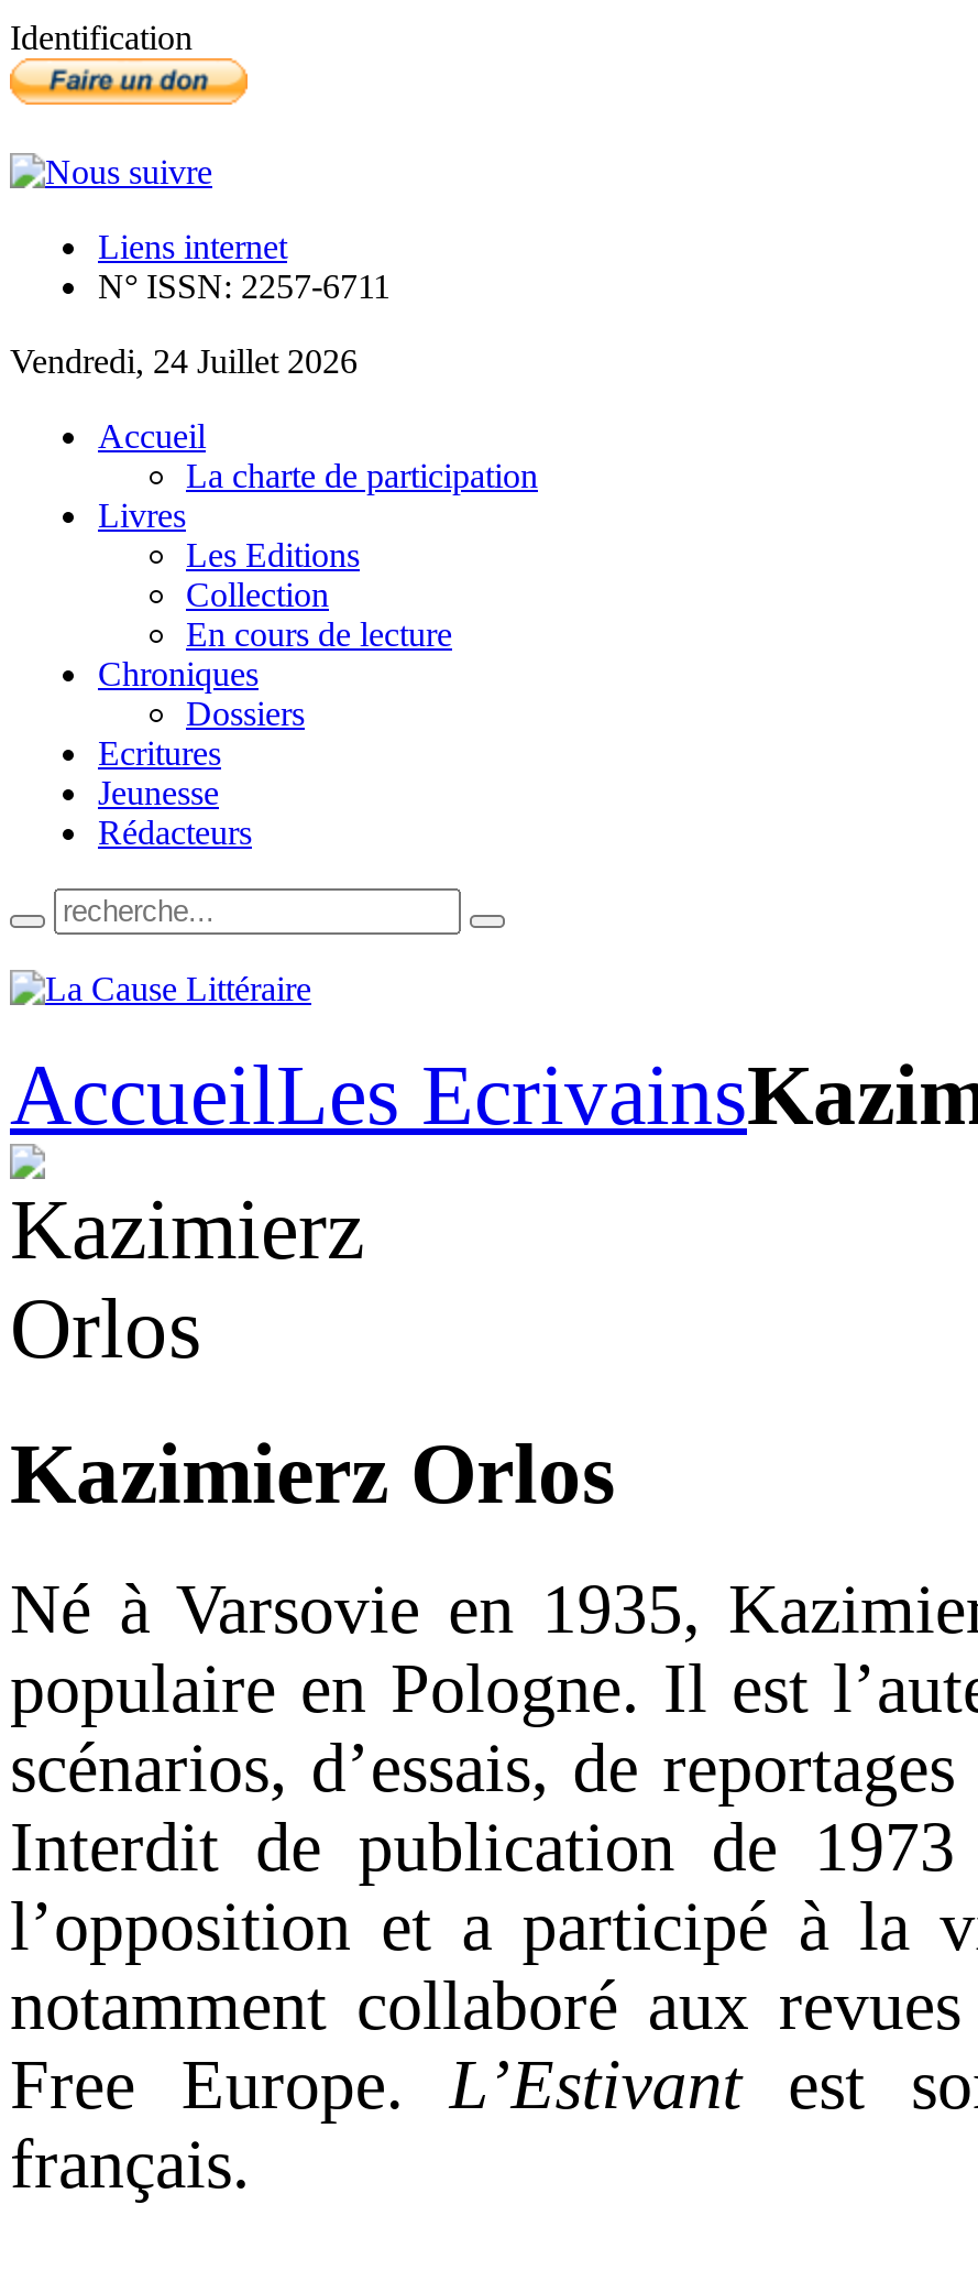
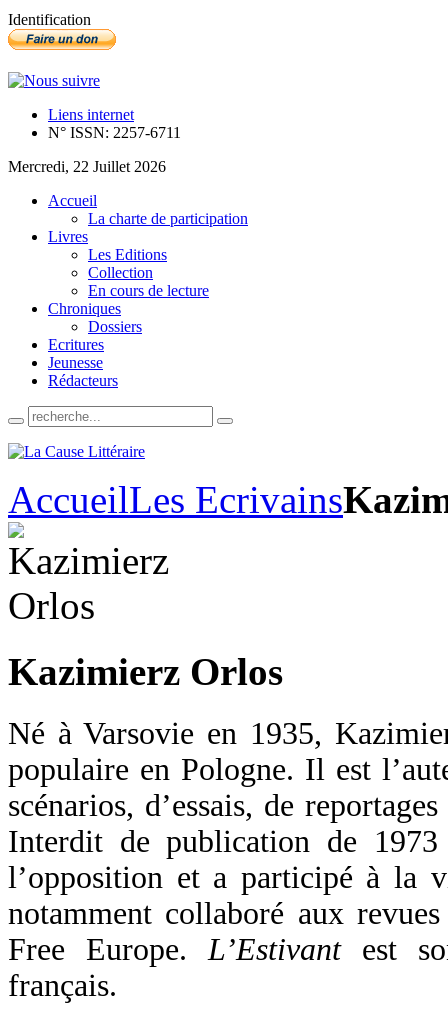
- Vendredi, 24 Juillet 2026
+ Mercredi, 22 Juillet 2026
